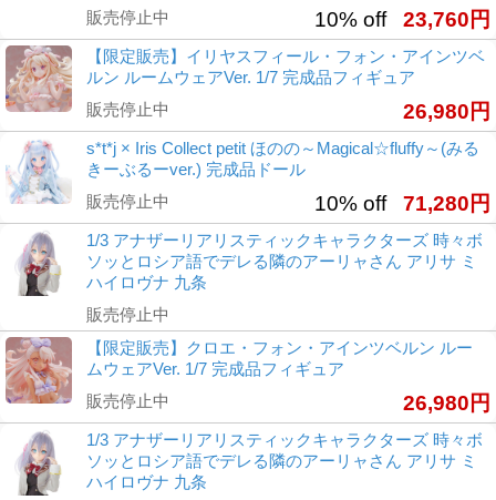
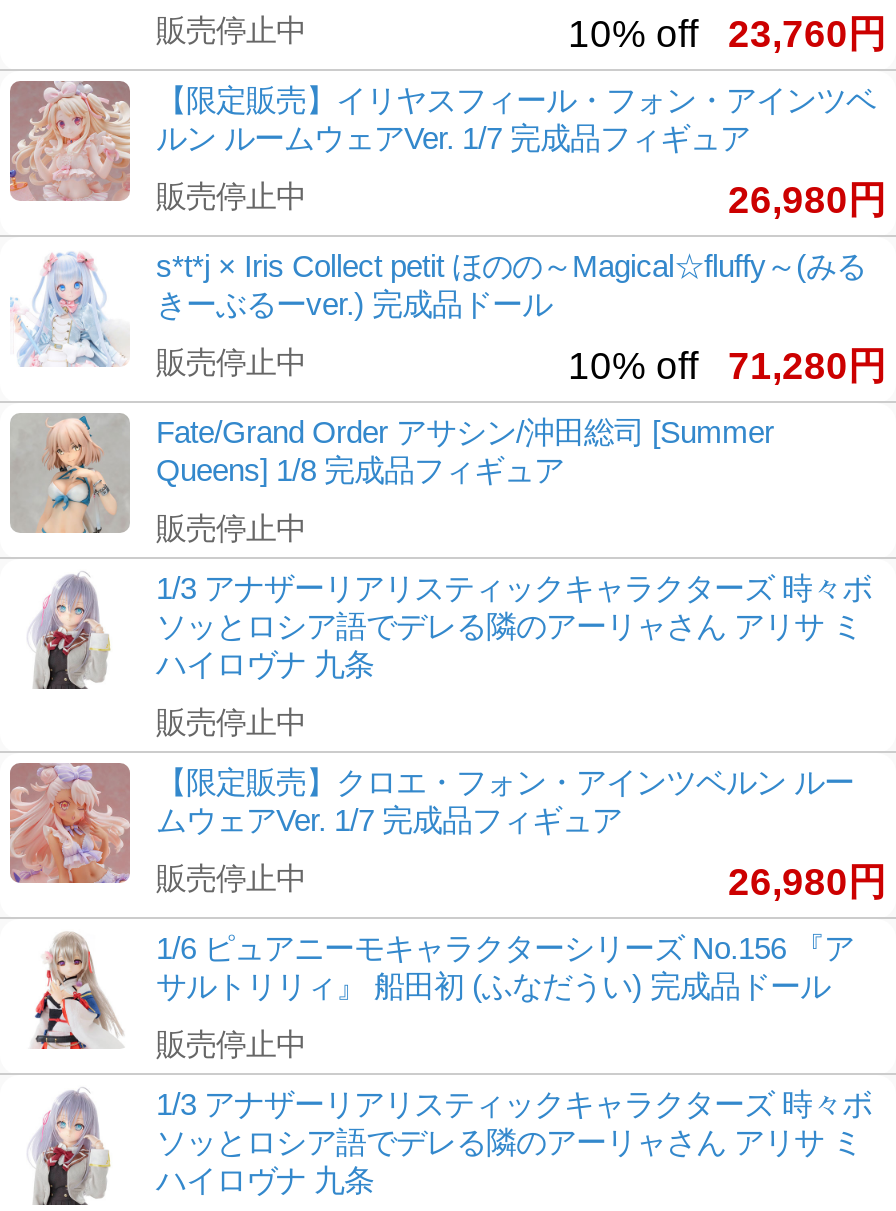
+ [image]
+ Fate/Grand Order アサシン/沖田総司 [Summer
+ Queens] 1/8 完成品フィギュア
+ 販売停止中

+ [image]
+ 1/6 ピュアニーモキャラクターシリーズ No.156 『ア
+ サルトリリィ』 船田初 (ふなだうい) 完成品ドール
+ 販売停止中
